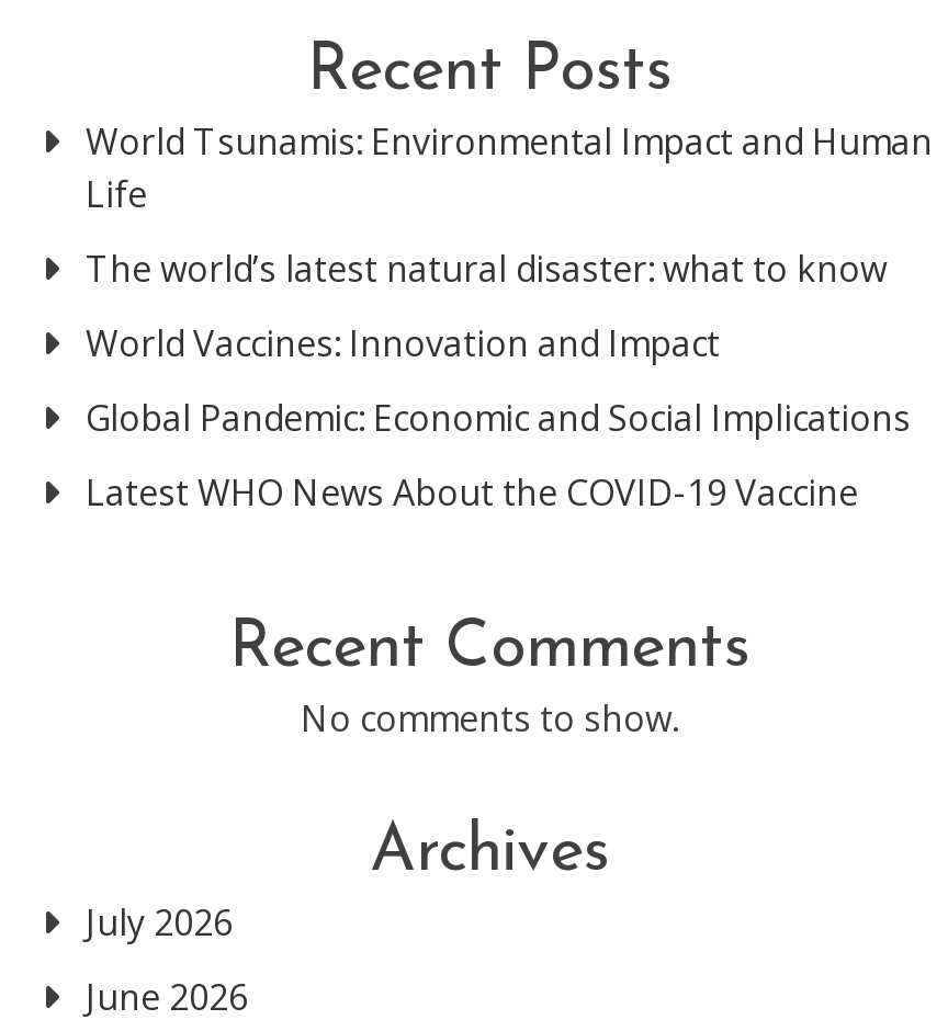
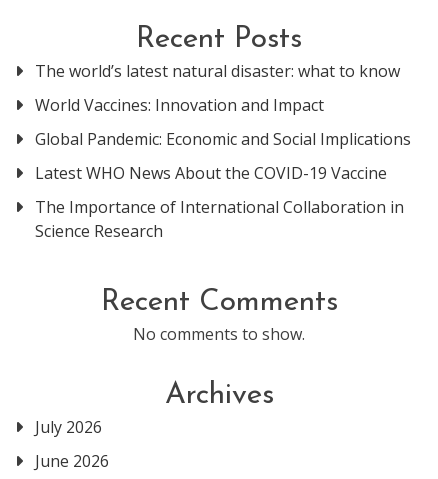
- World Tsunamis: Environmental Impact and Human
- Life

moved up: The world’s latest natural disaster: what to know | World Vaccines: Innovation and Impact | Global Pandemic: Economic and Social Implications | Latest WHO News About the COVID-19 Vaccine

+ The Importance of International Collaboration in
+ Science Research
